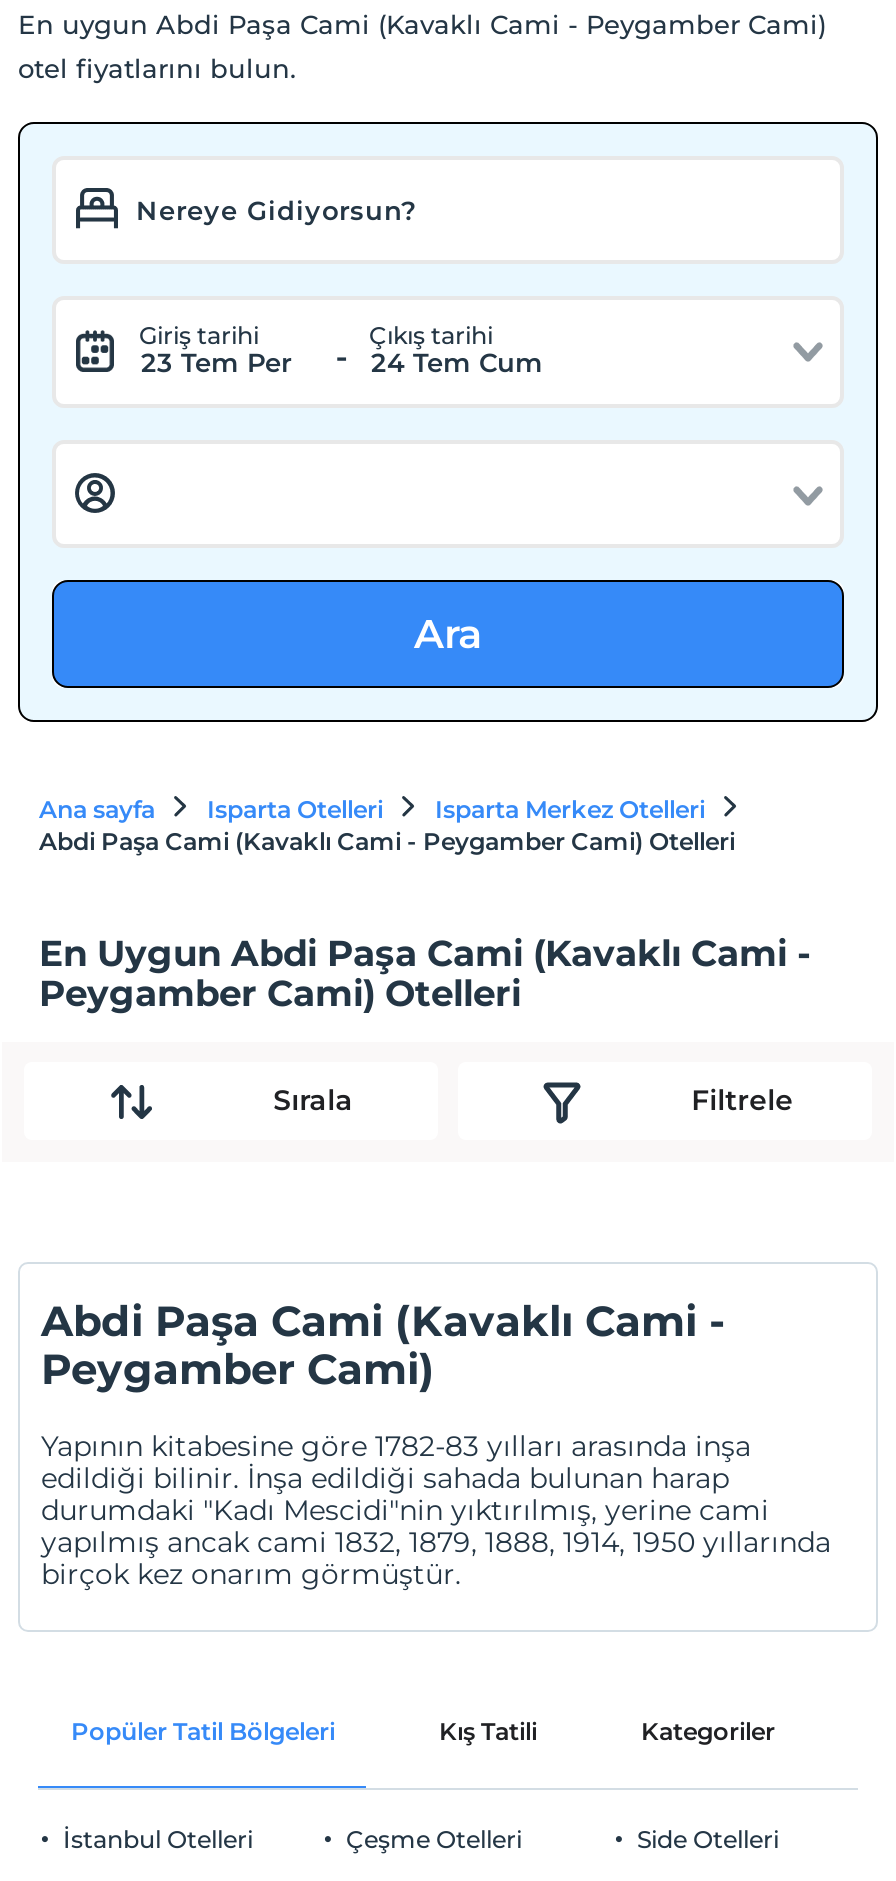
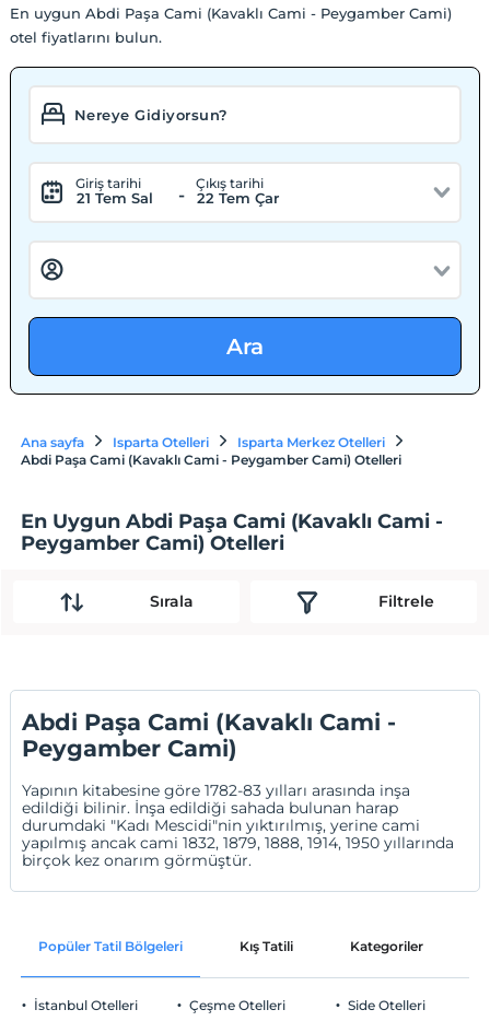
- 23 Tem Per
+ 21 Tem Sal

- 24 Tem Cum
+ 22 Tem Çar
